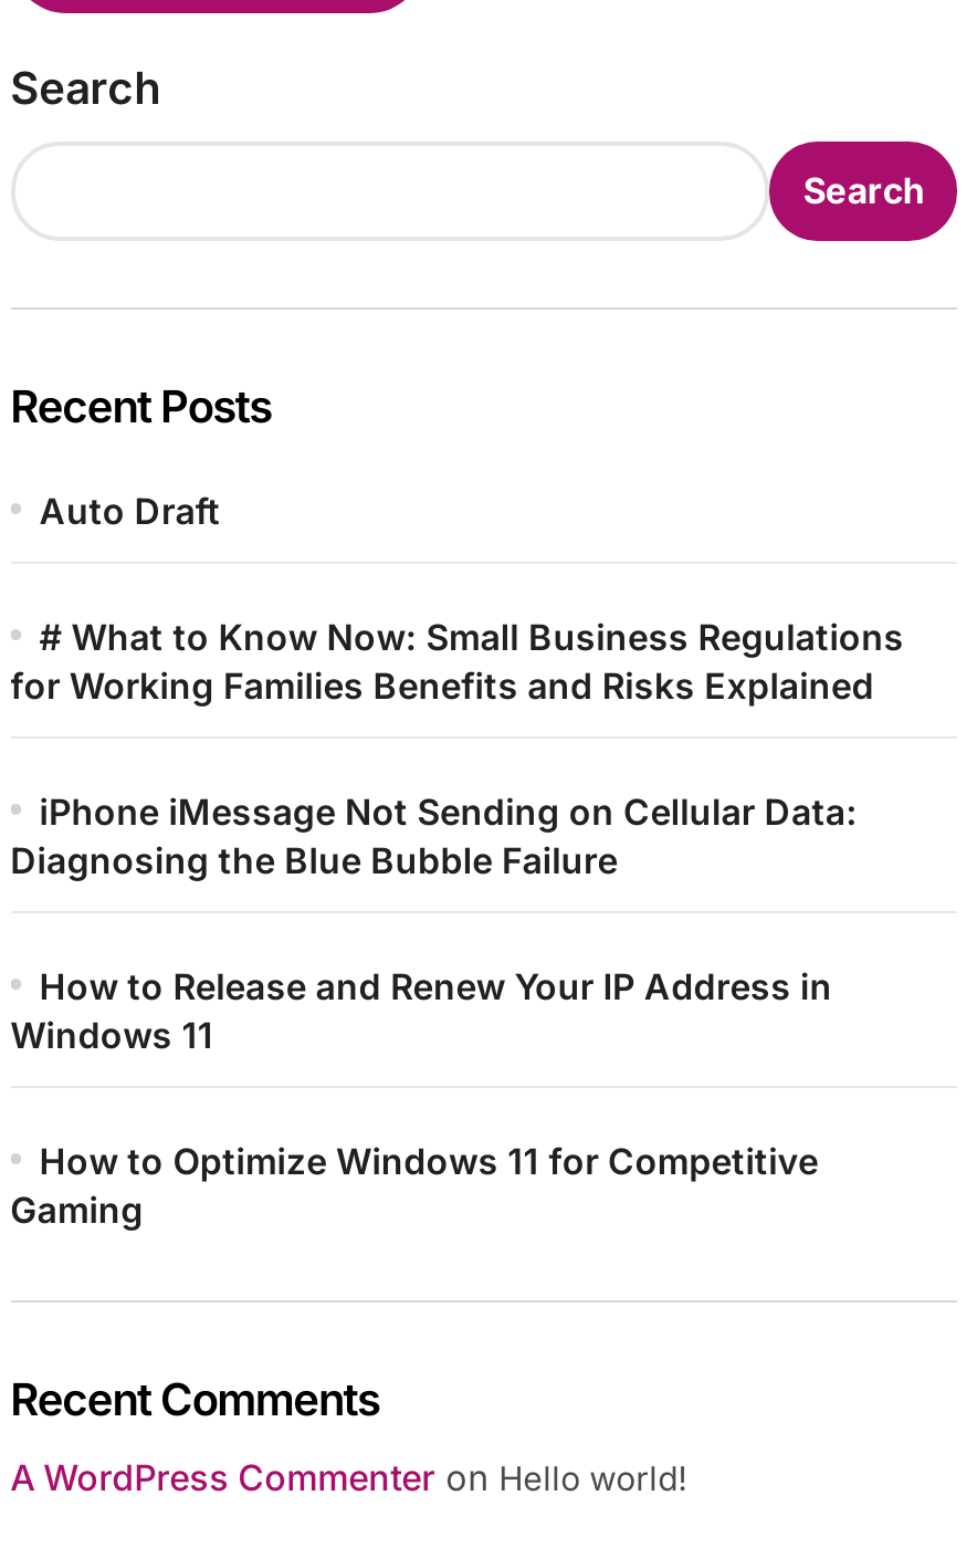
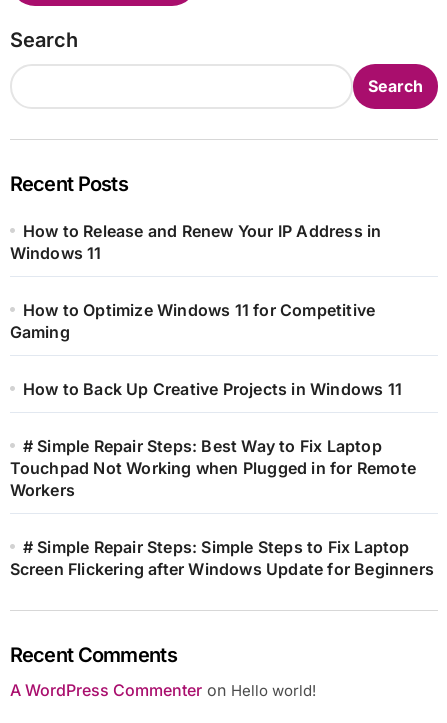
- Auto Draft
- # What to Know Now: Small Business Regulations
- for Working Families Benefits and Risks Explained
- iPhone iMessage Not Sending on Cellular Data:
- Diagnosing the Blue Bubble Failure

moved up: How to Release and Renew Your IP Address in | Windows 11 | How to Optimize Windows 11 for Competitive | Gaming

+ How to Back Up Creative Projects in Windows 11
+ # Simple Repair Steps: Best Way to Fix Laptop
+ Touchpad Not Working when Plugged in for Remote
+ Workers
+ # Simple Repair Steps: Simple Steps to Fix Laptop
+ Screen Flickering after Windows Update for Beginners
